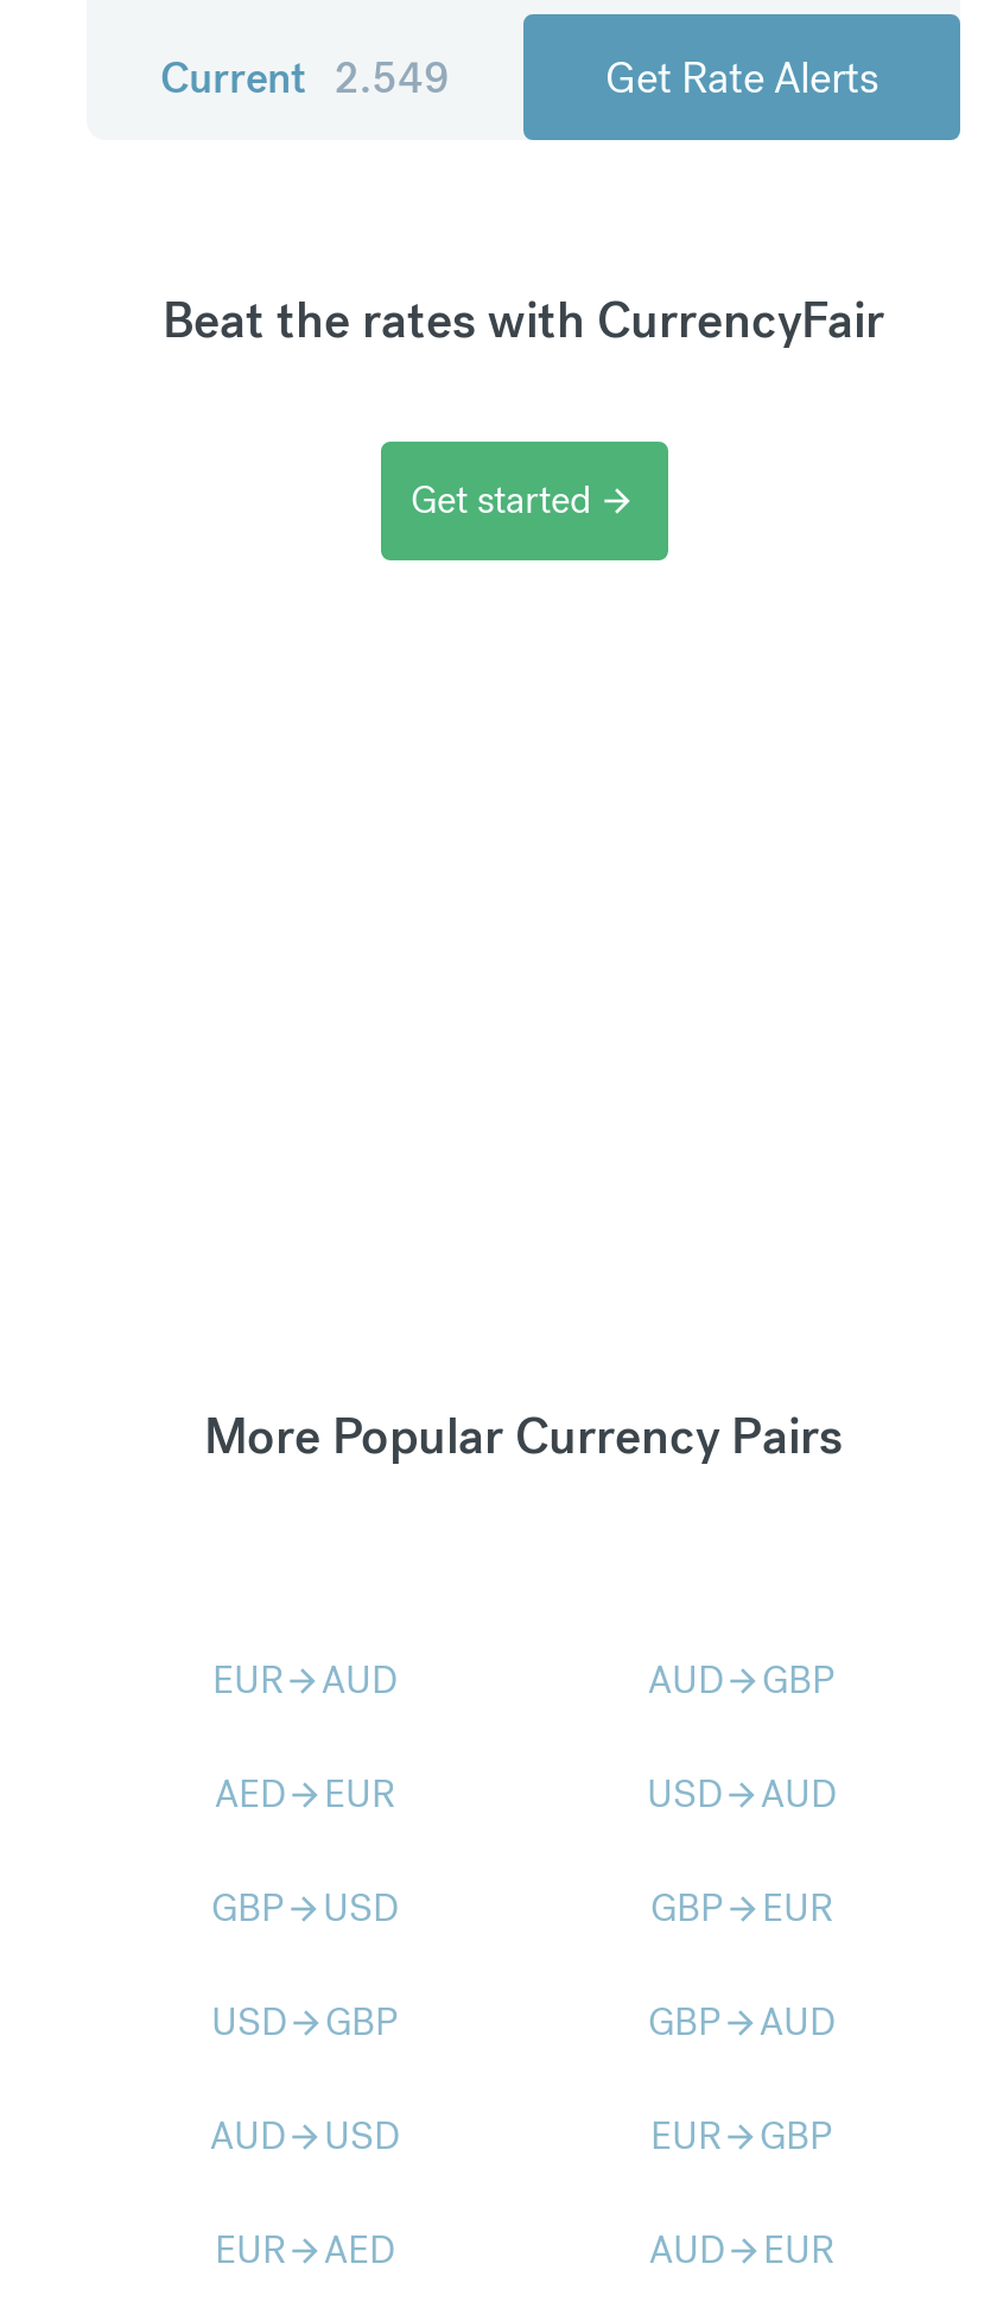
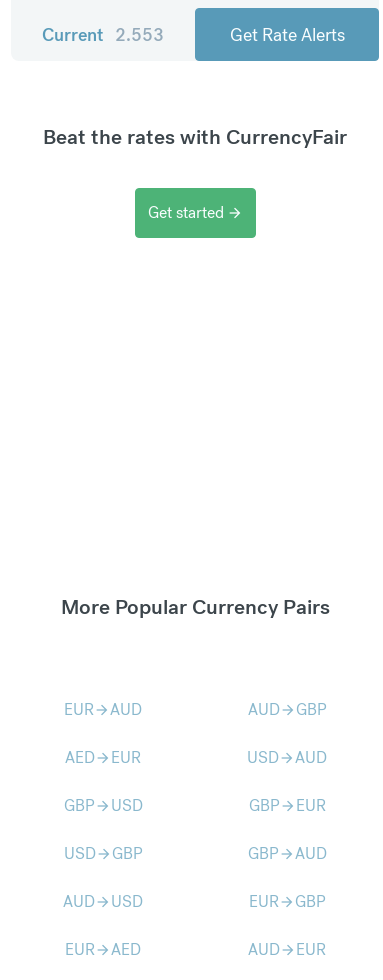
- Current 2.549
+ Current 2.553
